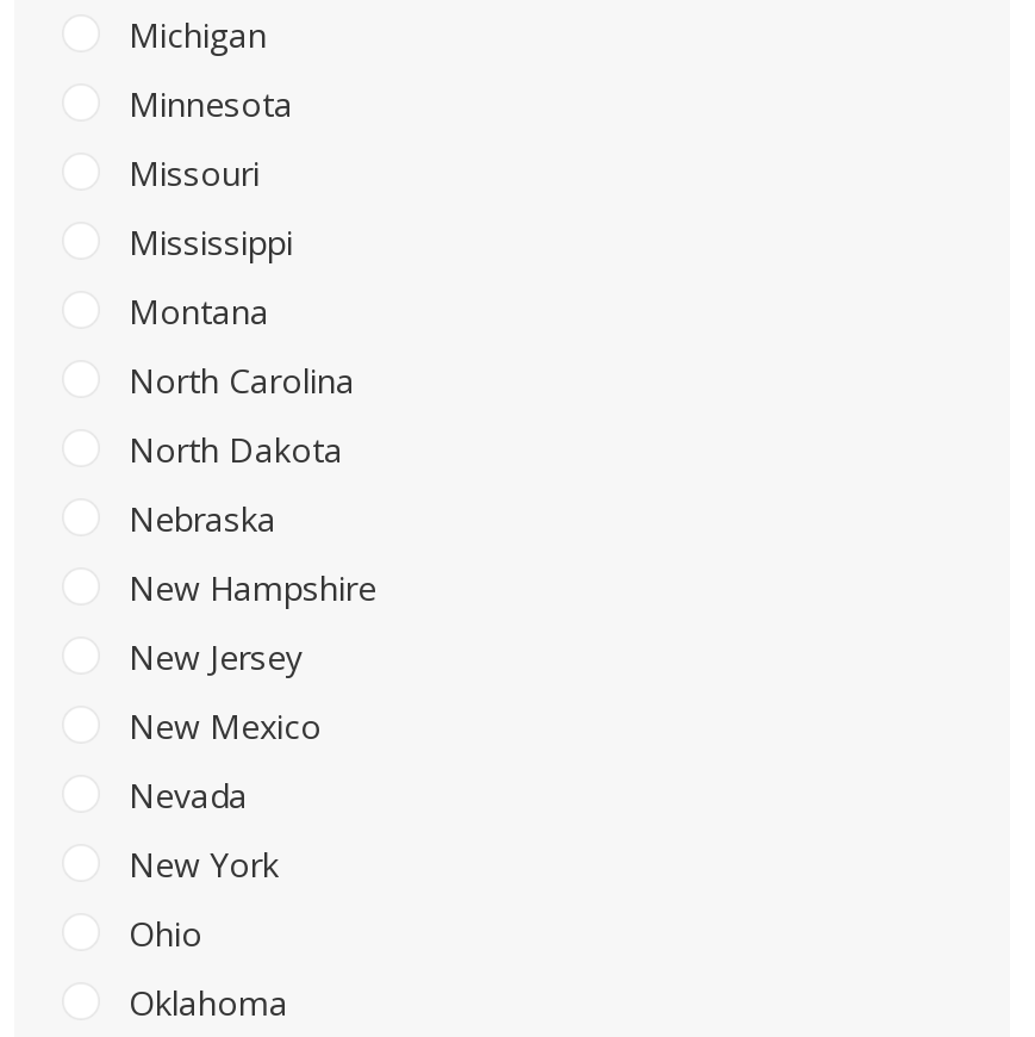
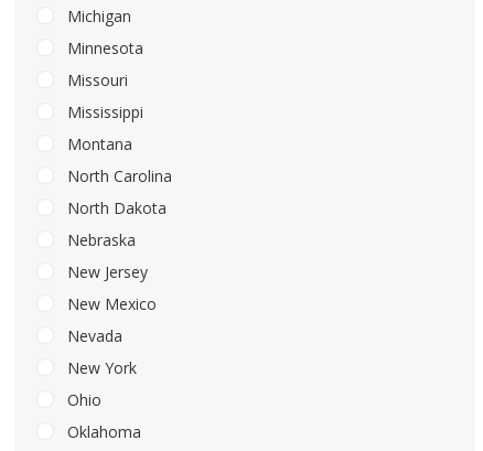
- New Hampshire
